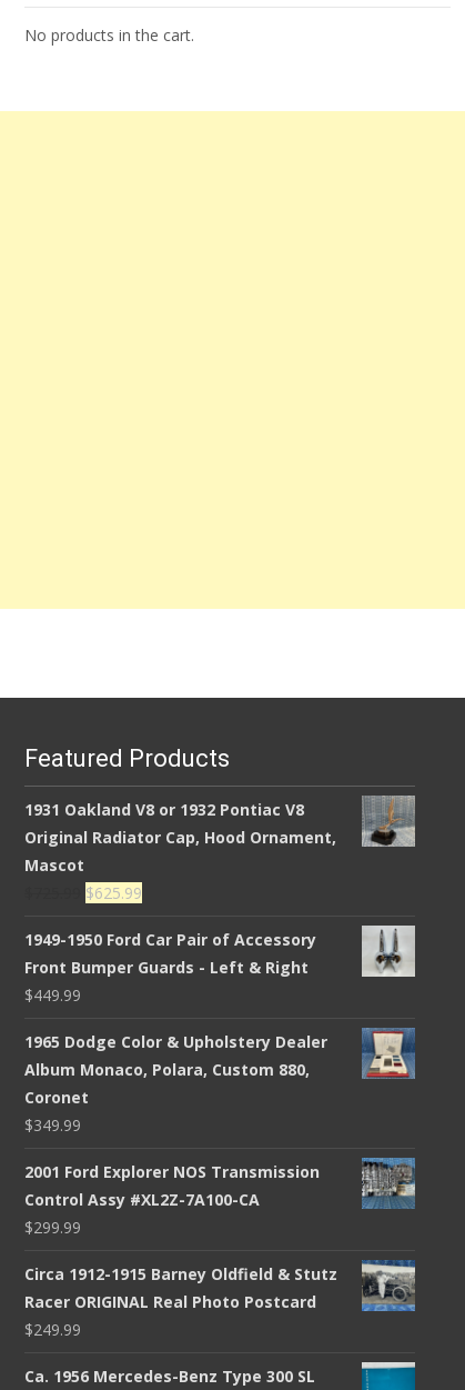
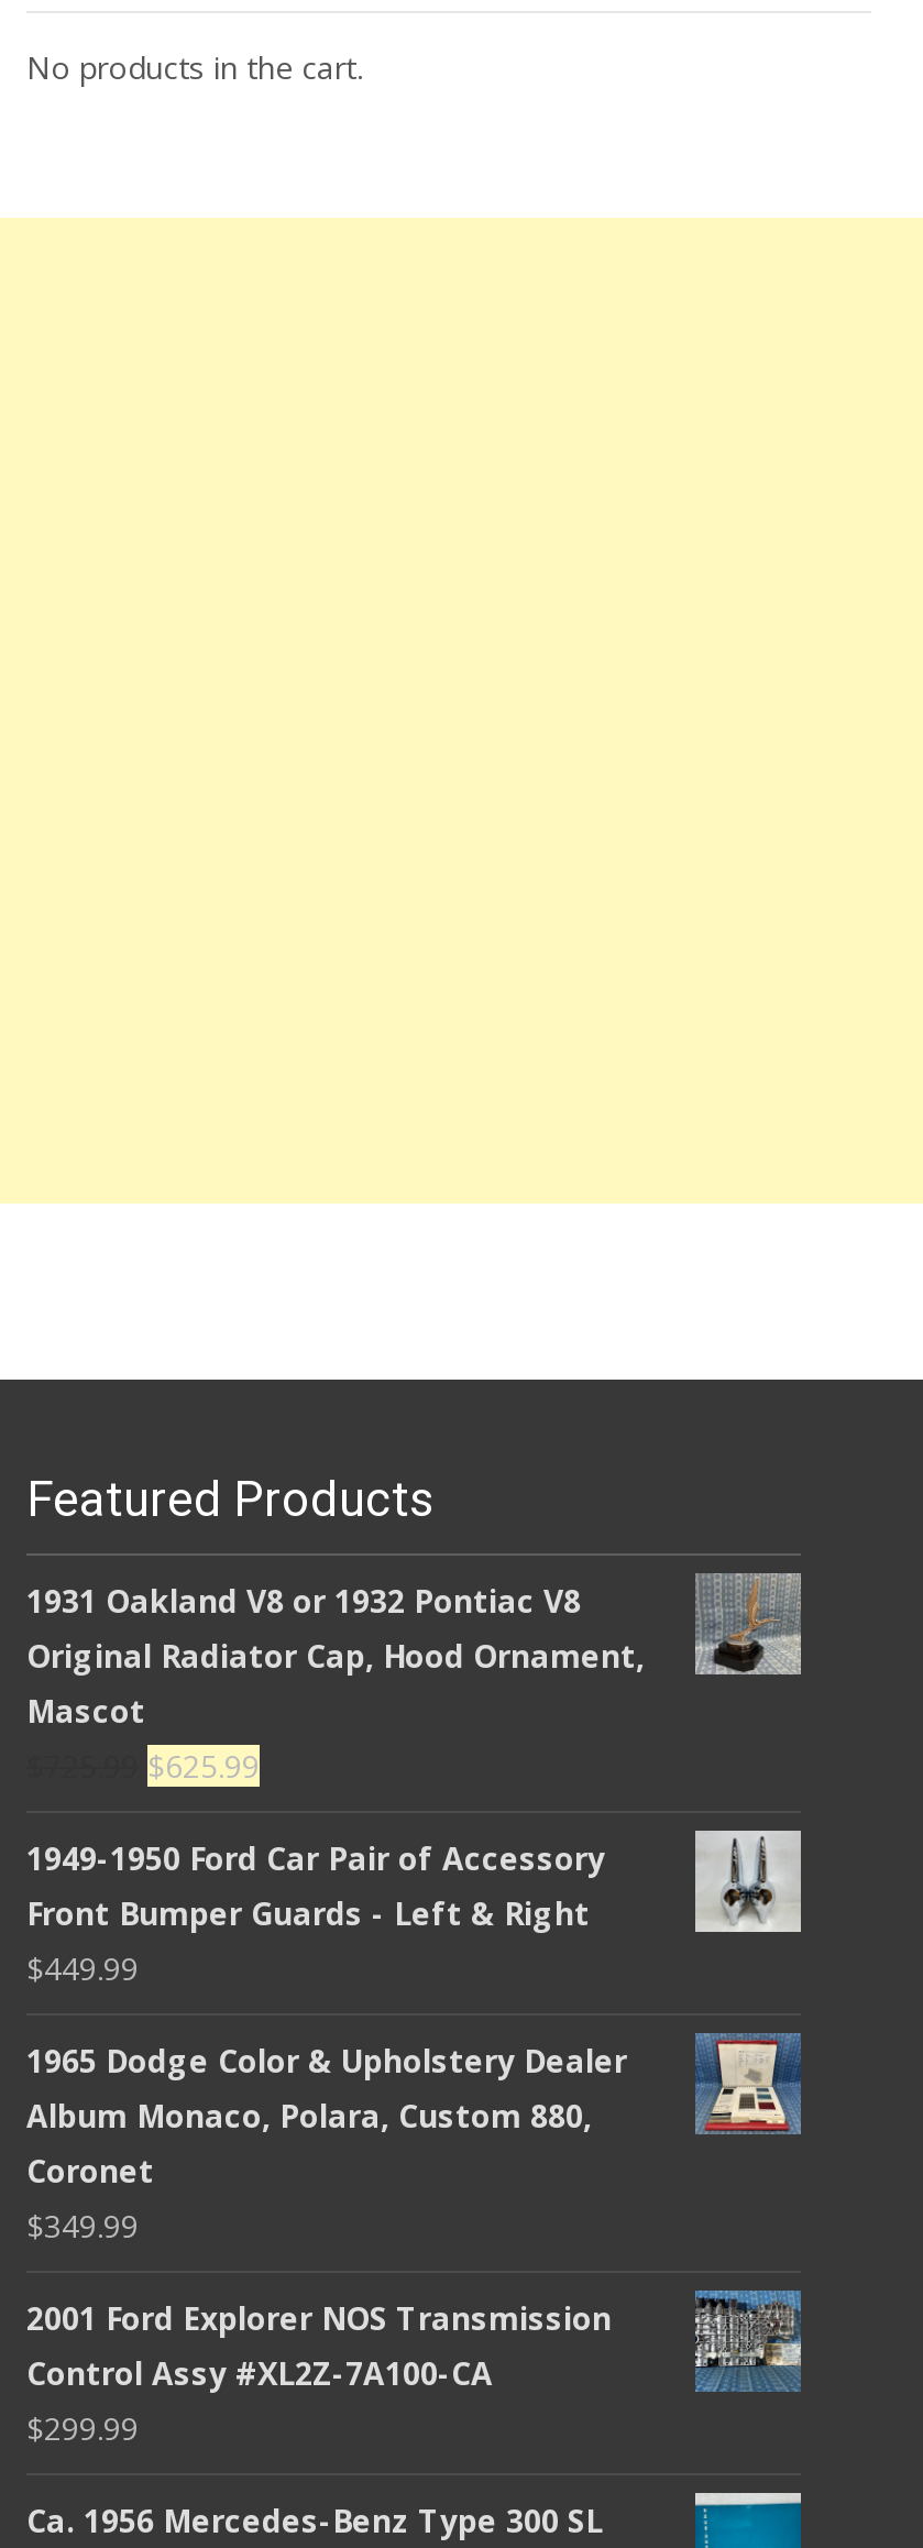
- [image]
- Circa 1912-1915 Barney Oldfield & Stutz
- Racer ORIGINAL Real Photo Postcard
- $249.99
